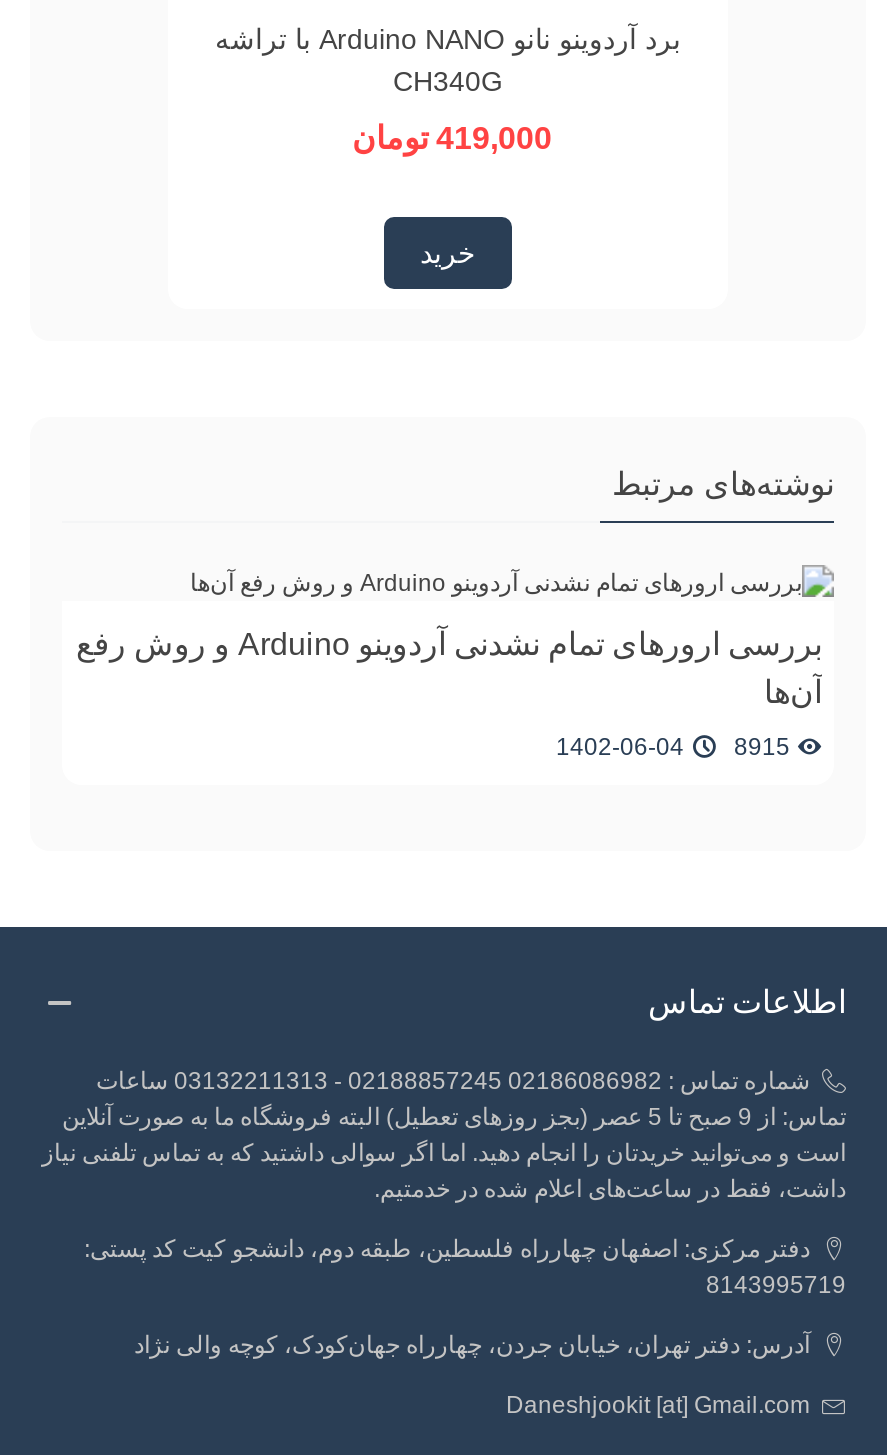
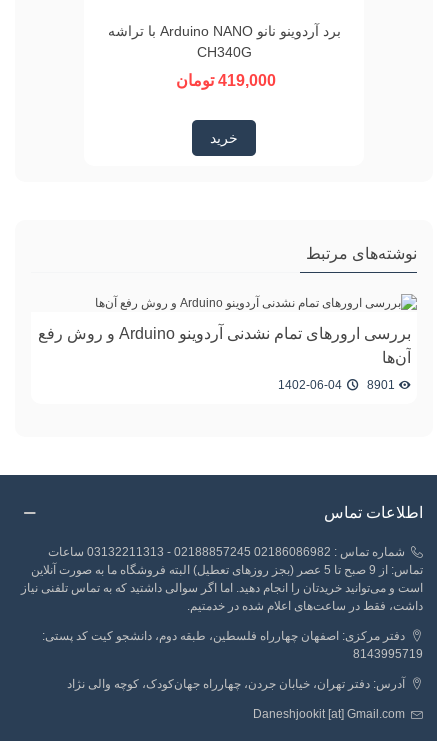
- 1402-06-04 8915
+ 1402-06-04 8901
